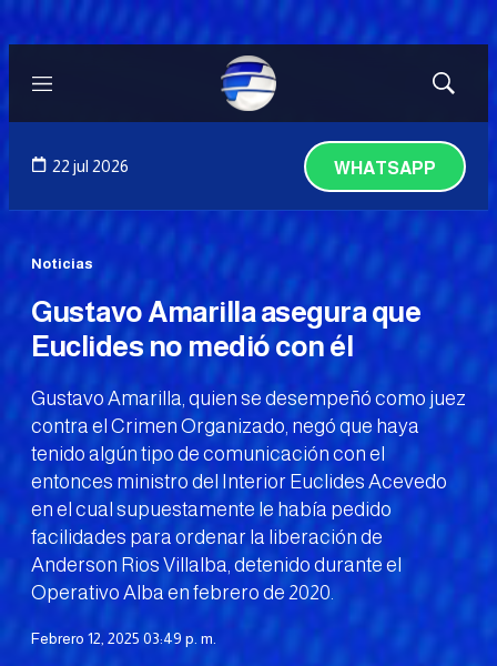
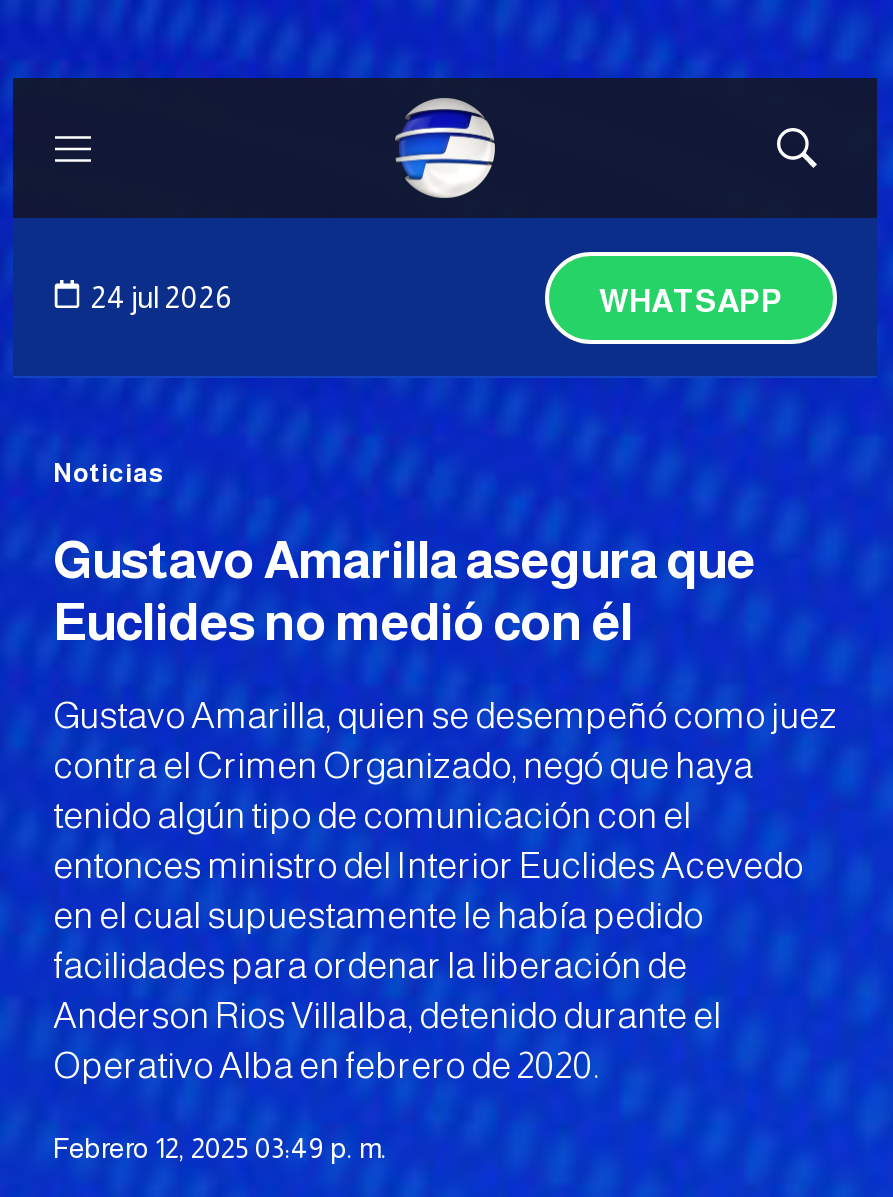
- 22 jul 2026
+ 24 jul 2026
